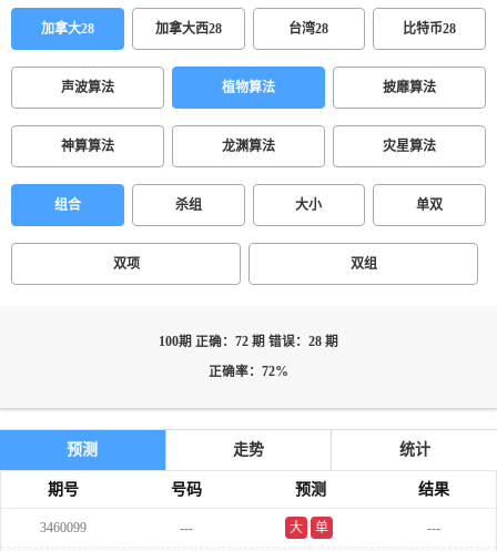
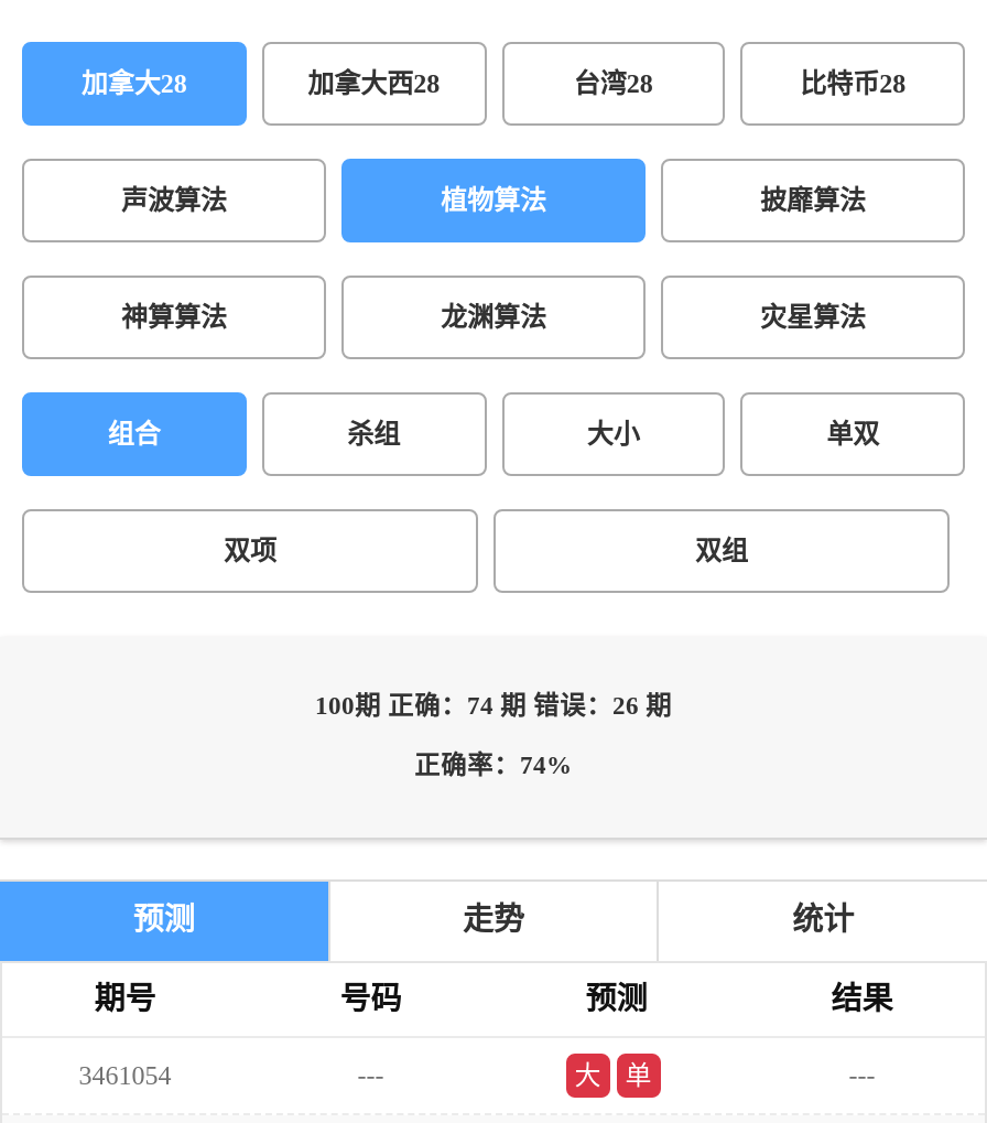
- 100期 正确：72 期 错误：28 期
+ 100期 正确：74 期 错误：26 期

- 正确率：72%
+ 正确率：74%

- 3460099
+ 3461054
